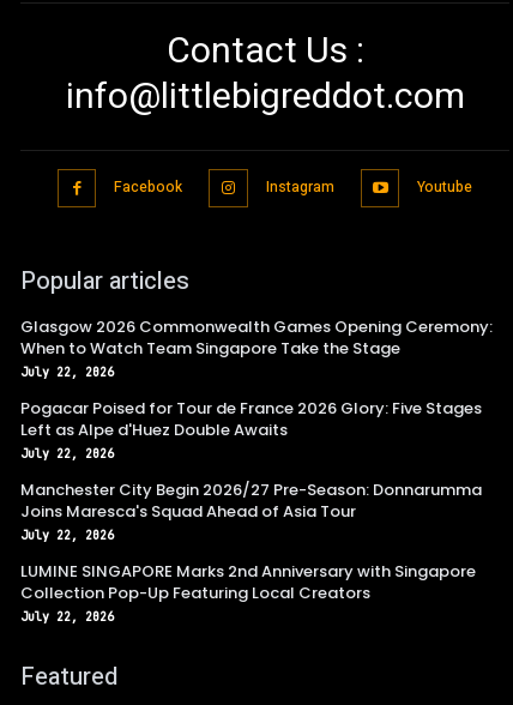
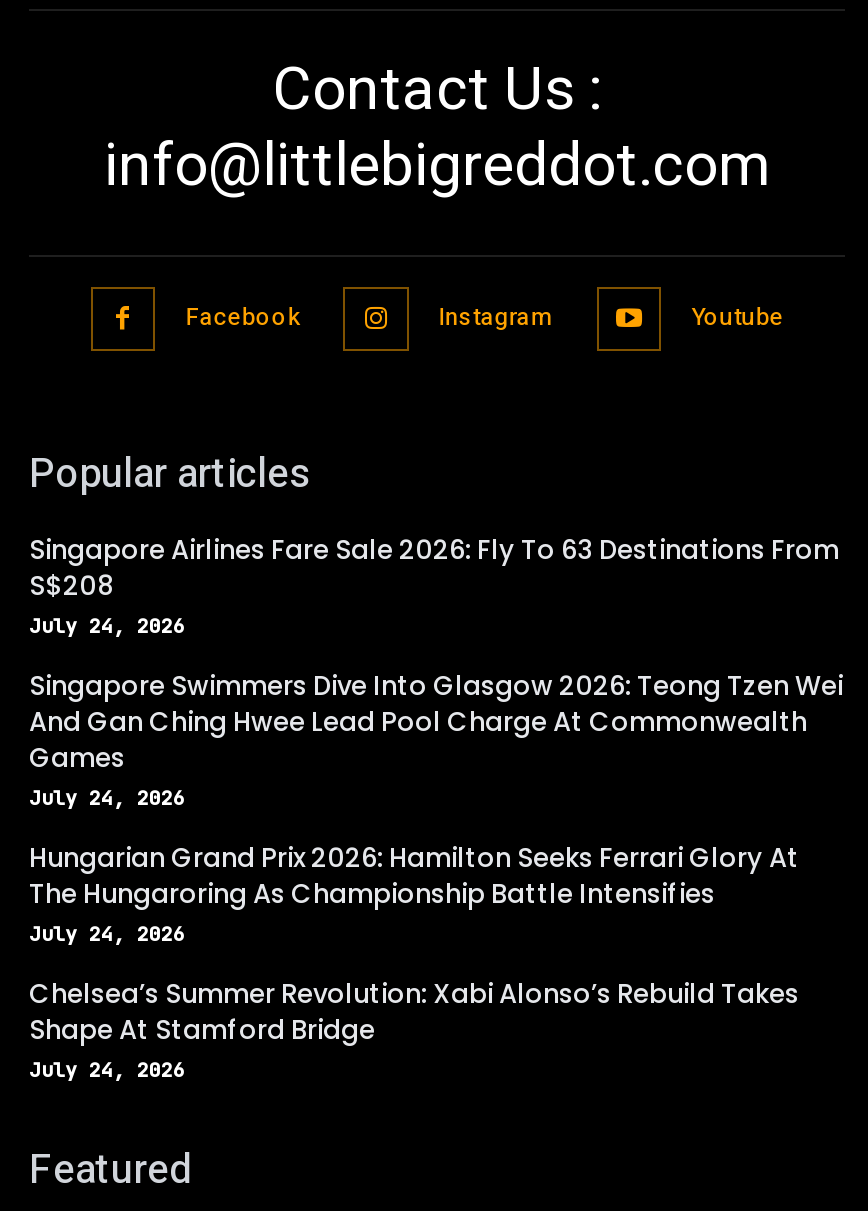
- Glasgow 2026 Commonwealth Games Opening Ceremony:
- When to Watch Team Singapore Take the Stage
- July 22, 2026
+ Singapore Airlines Fare Sale 2026: Fly To 63 Destinations From
+ S$208
+ July 24, 2026

- Pogacar Poised for Tour de France 2026 Glory: Five Stages
- Left as Alpe d'Huez Double Awaits
- July 22, 2026
+ Singapore Swimmers Dive Into Glasgow 2026: Teong Tzen Wei
+ And Gan Ching Hwee Lead Pool Charge At Commonwealth
+ Games
+ July 24, 2026

- Manchester City Begin 2026/27 Pre-Season: Donnarumma
- Joins Maresca's Squad Ahead of Asia Tour
- July 22, 2026
+ Hungarian Grand Prix 2026: Hamilton Seeks Ferrari Glory At
+ The Hungaroring As Championship Battle Intensifies
+ July 24, 2026

- LUMINE SINGAPORE Marks 2nd Anniversary with Singapore
- Collection Pop-Up Featuring Local Creators
- July 22, 2026
+ Chelsea’s Summer Revolution: Xabi Alonso’s Rebuild Takes
+ Shape At Stamford Bridge
+ July 24, 2026
